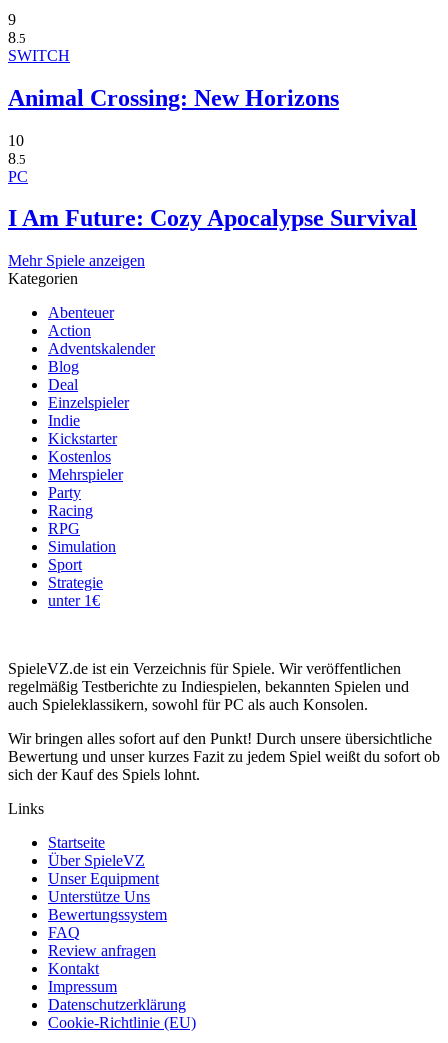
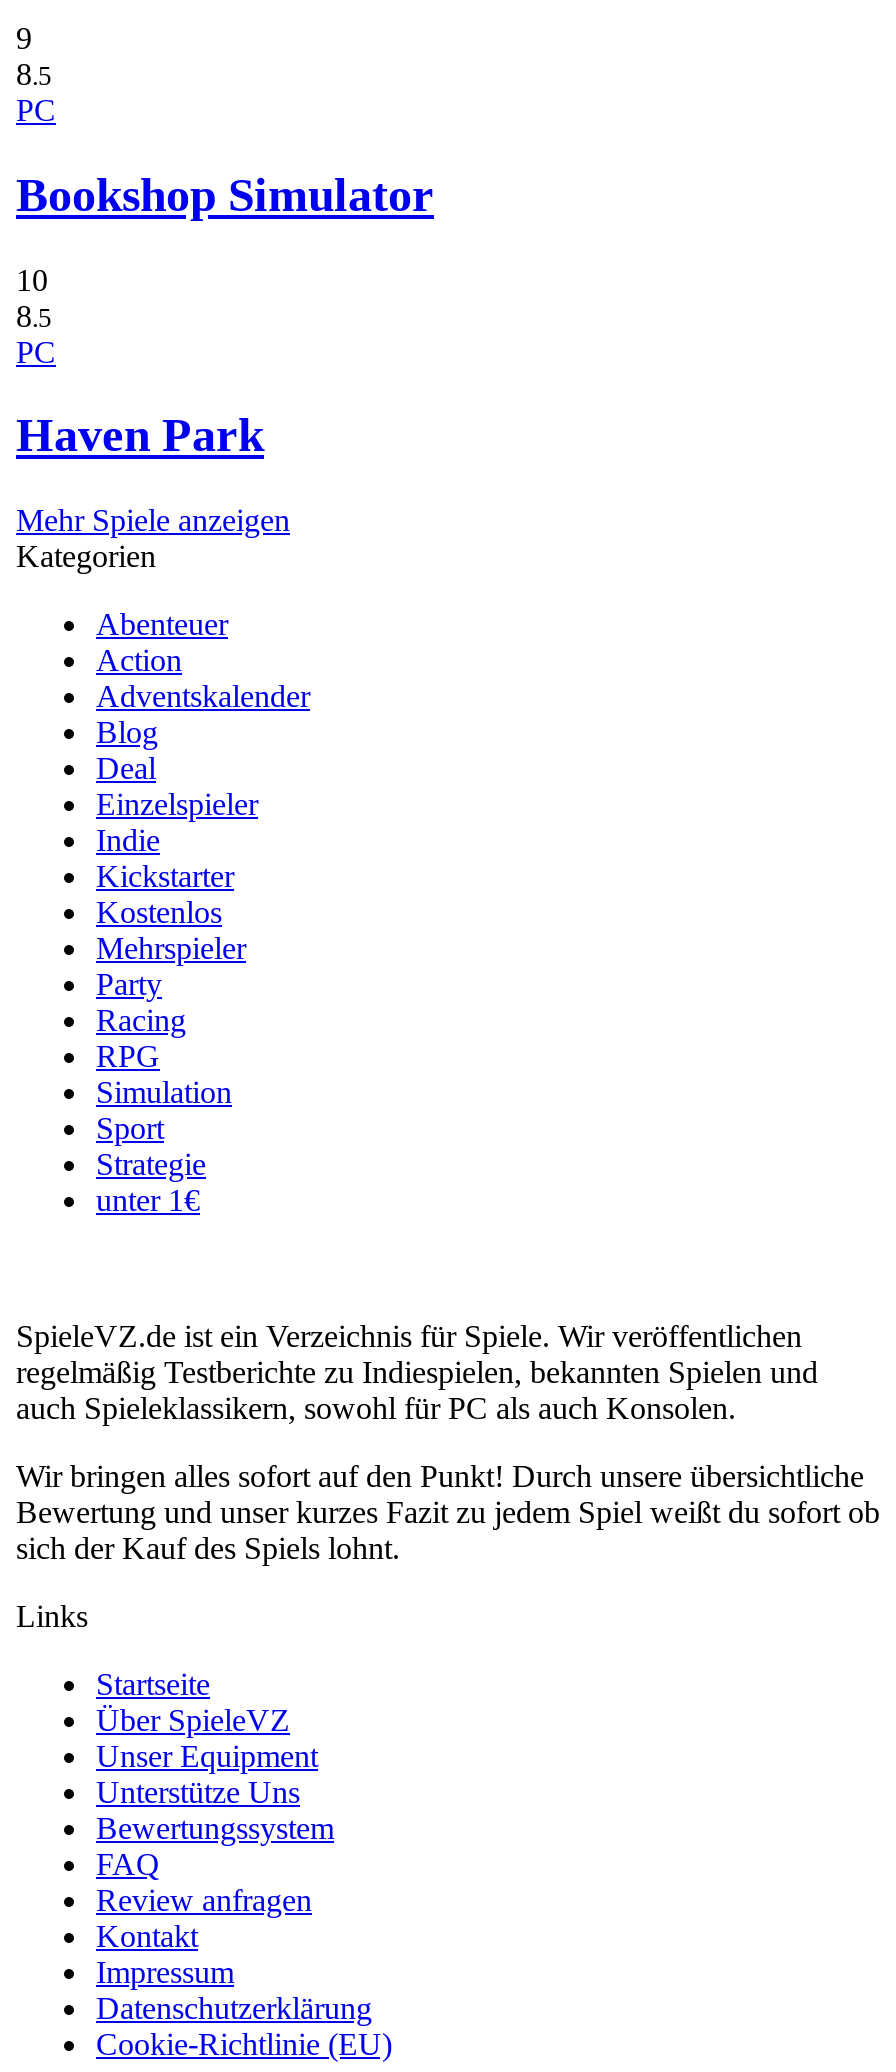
- SWITCH
+ PC

- Animal Crossing: New Horizons
+ Bookshop Simulator

- I Am Future: Cozy Apocalypse Survival
+ Haven Park
